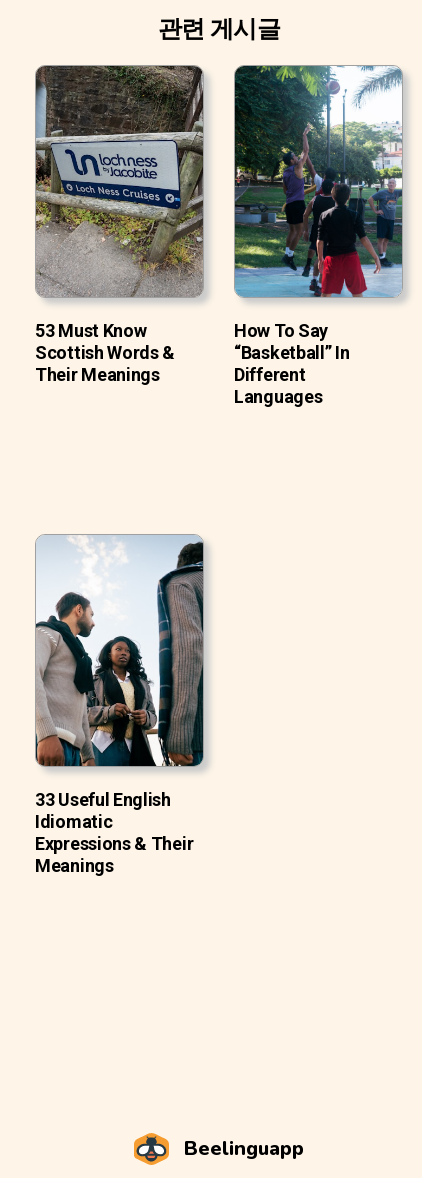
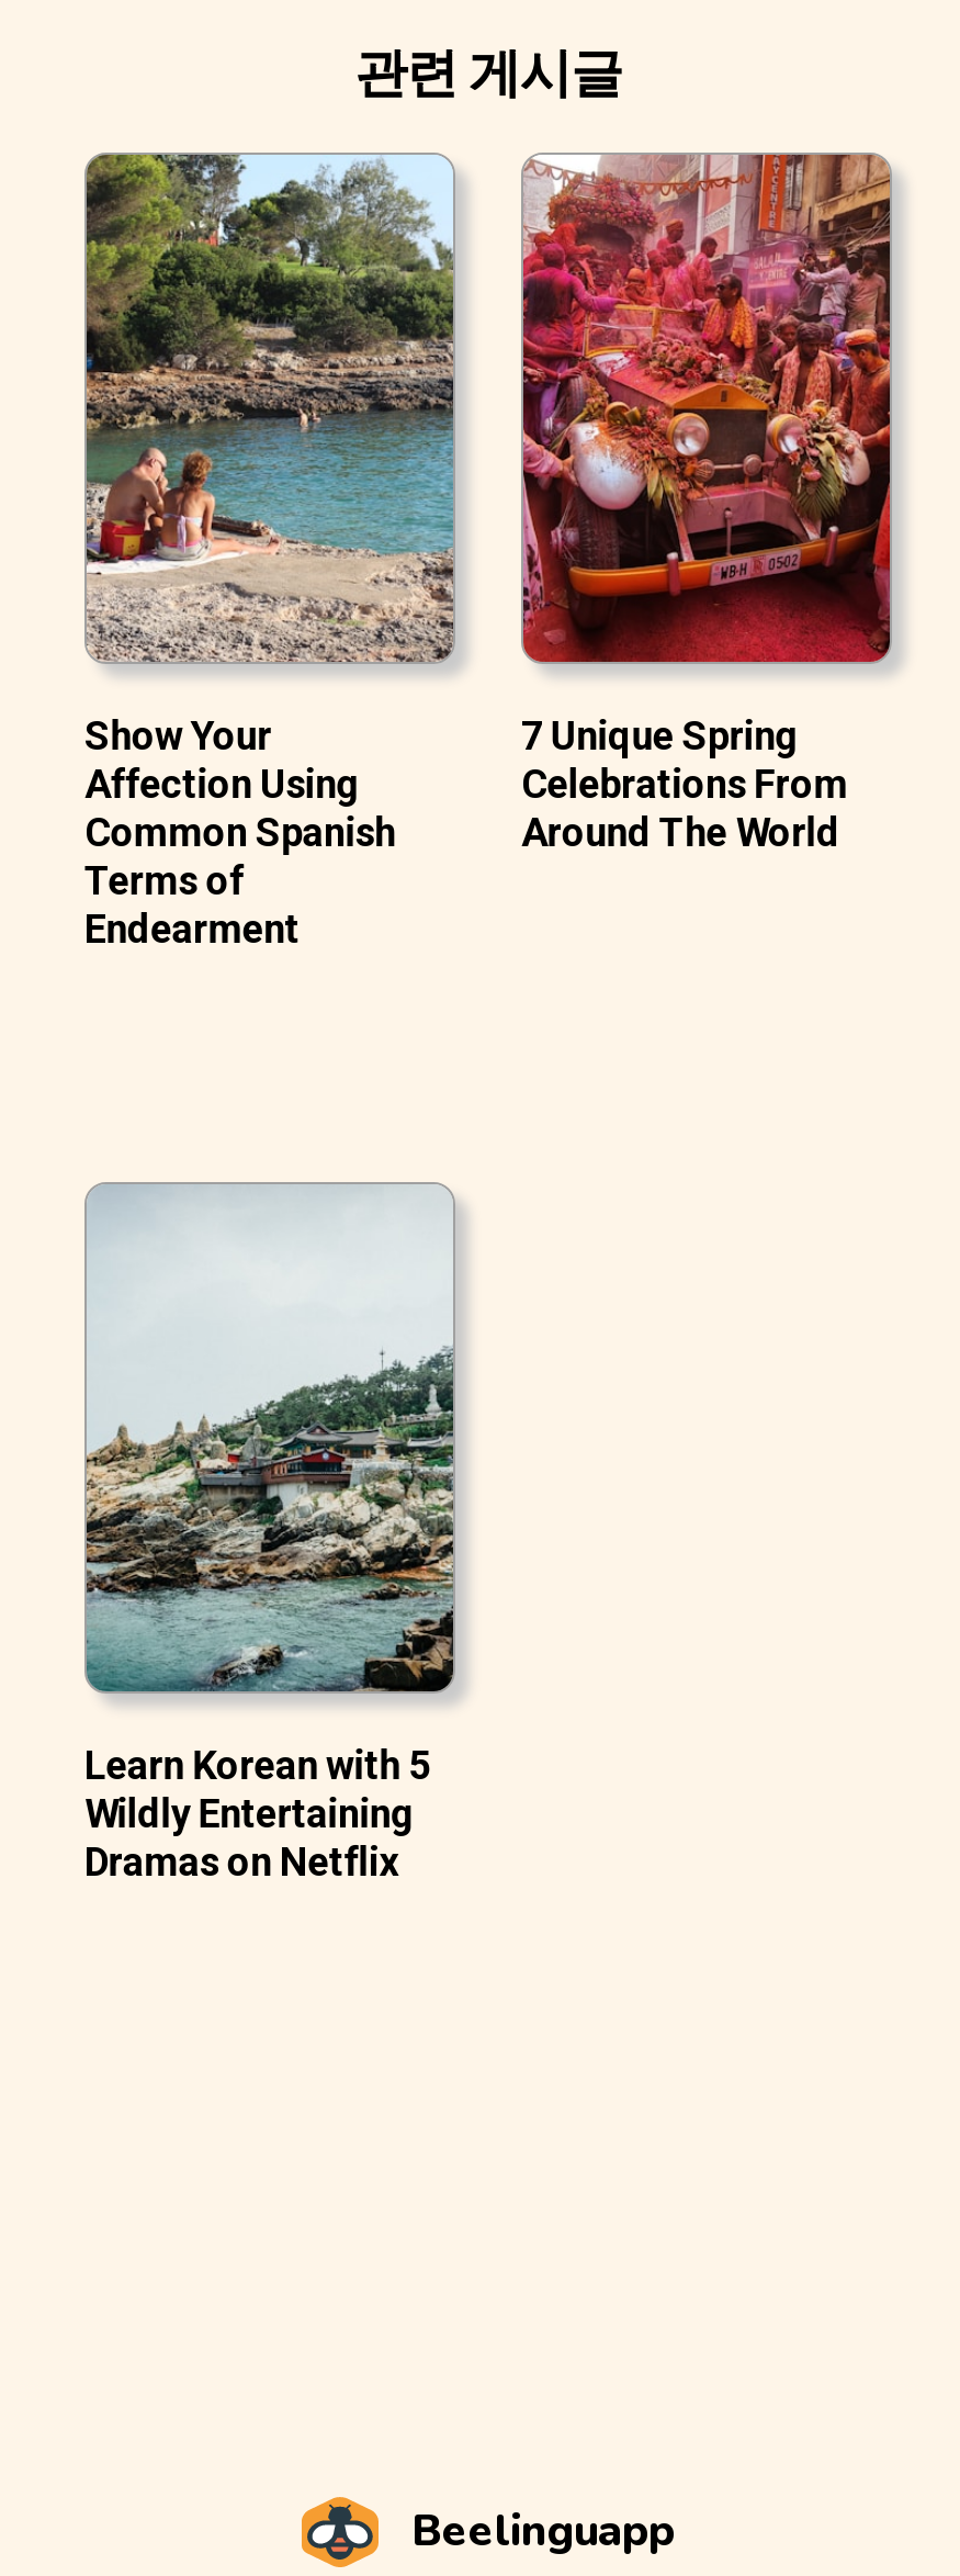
- [image]
- 53 Must Know
- Scottish Words &
- Their Meanings
+ [image]
+ Show Your
+ Affection Using
+ Common Spanish
+ Terms of
+ Endearment

- [image]
- How To Say
- “Basketball” In
- Different
- Languages
+ [image]
+ 7 Unique Spring
+ Celebrations From
+ Around The World

- [image]
- 33 Useful English
- Idiomatic
- Expressions & Their
- Meanings
+ [image]
+ Learn Korean with 5
+ Wildly Entertaining
+ Dramas on Netflix
